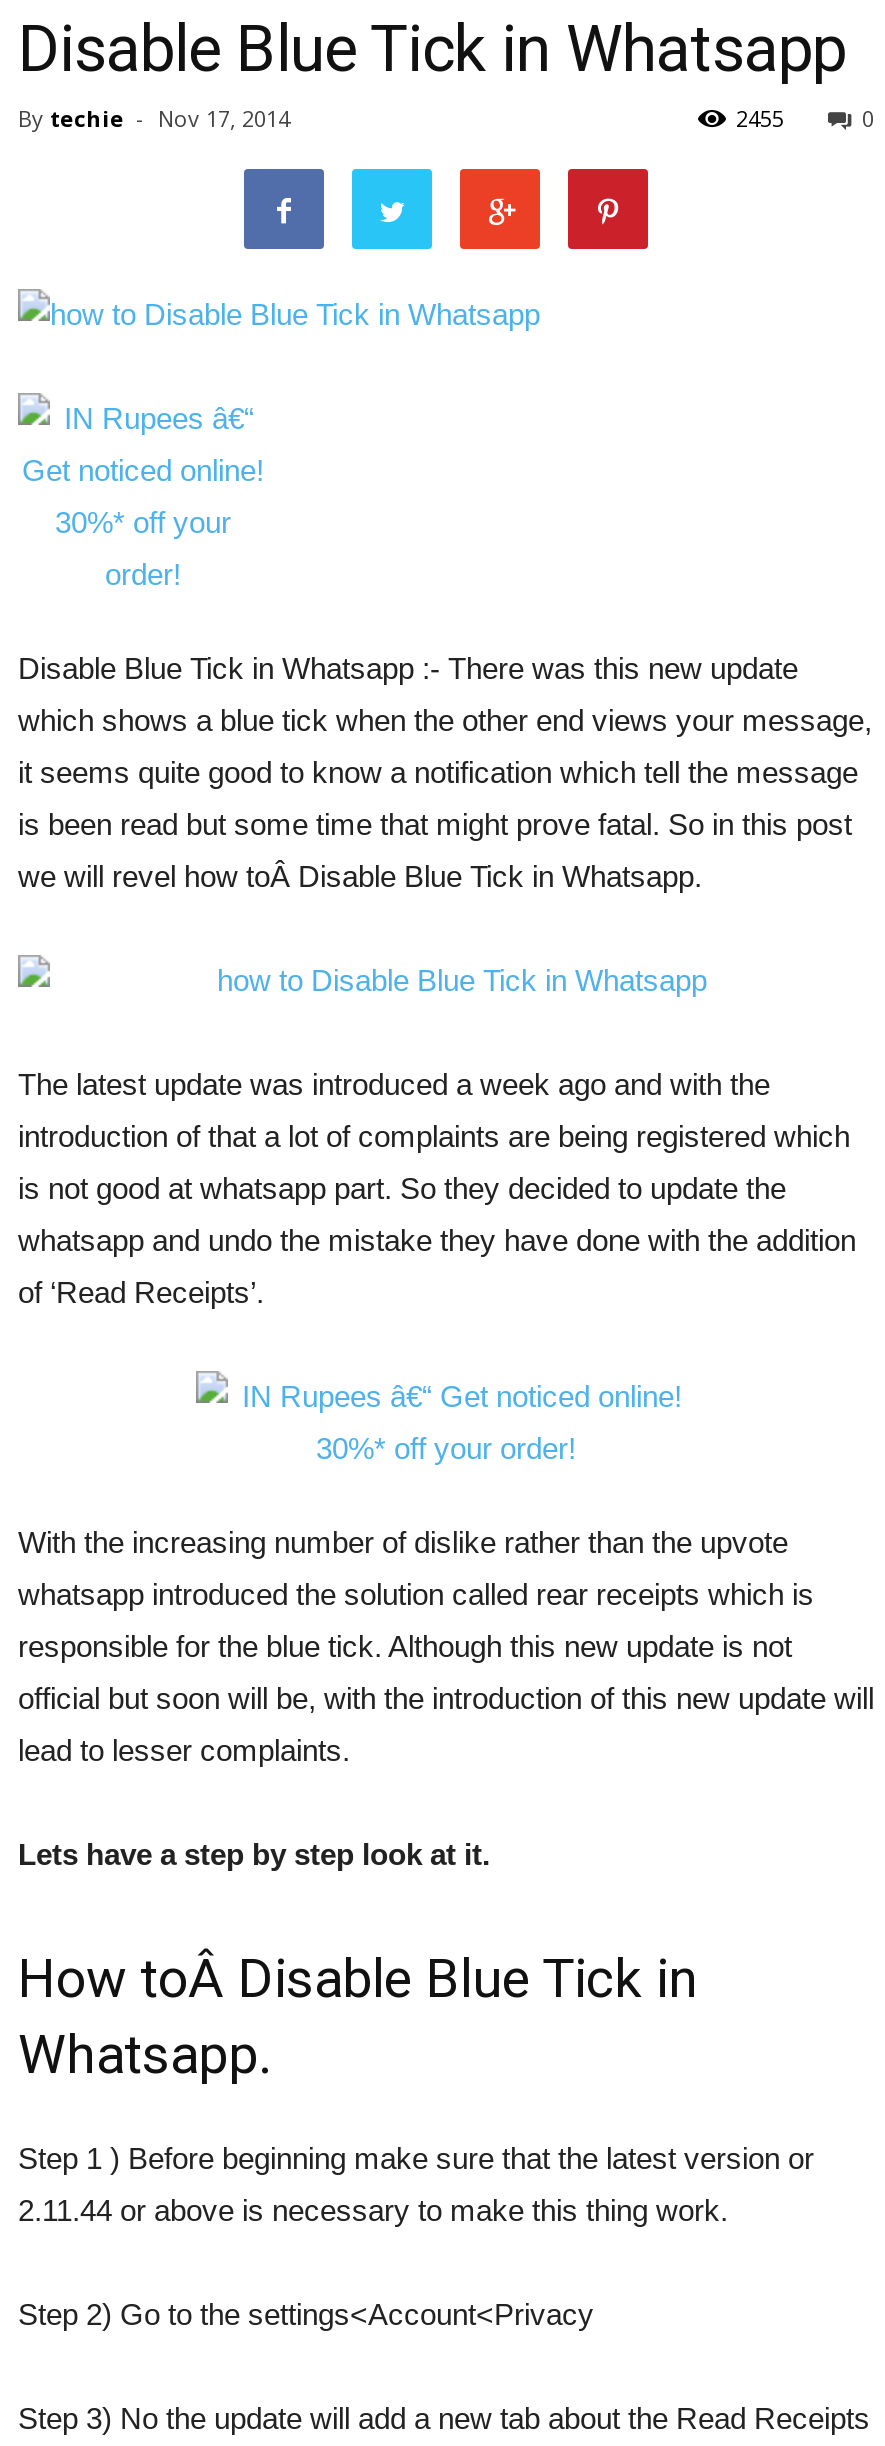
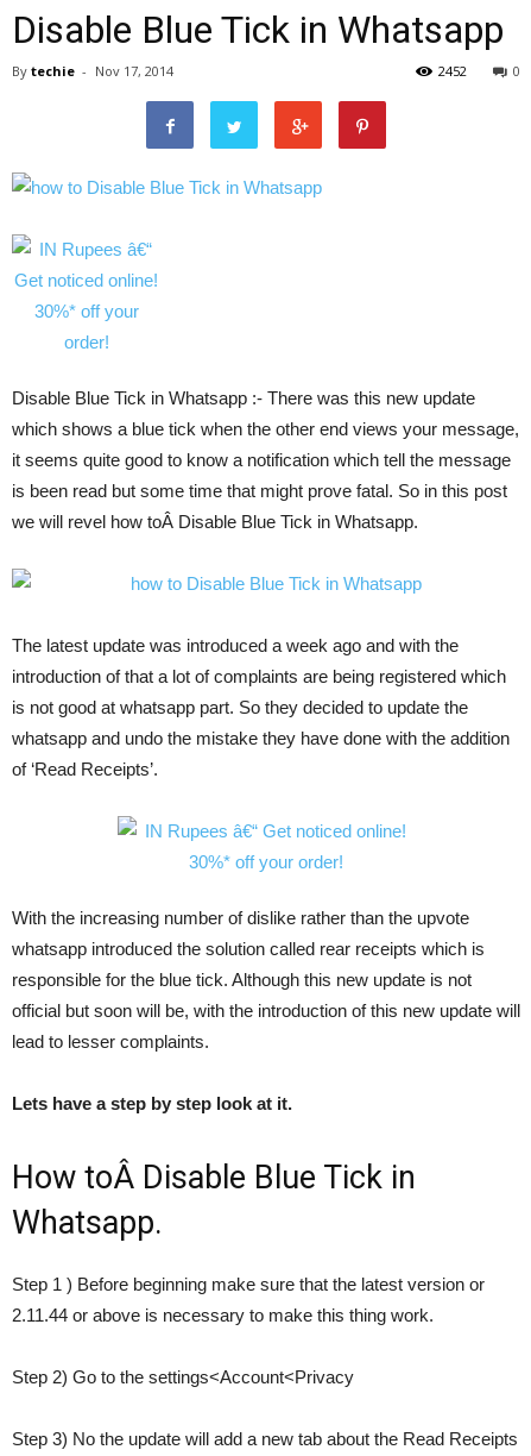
- 2455
+ 2452
